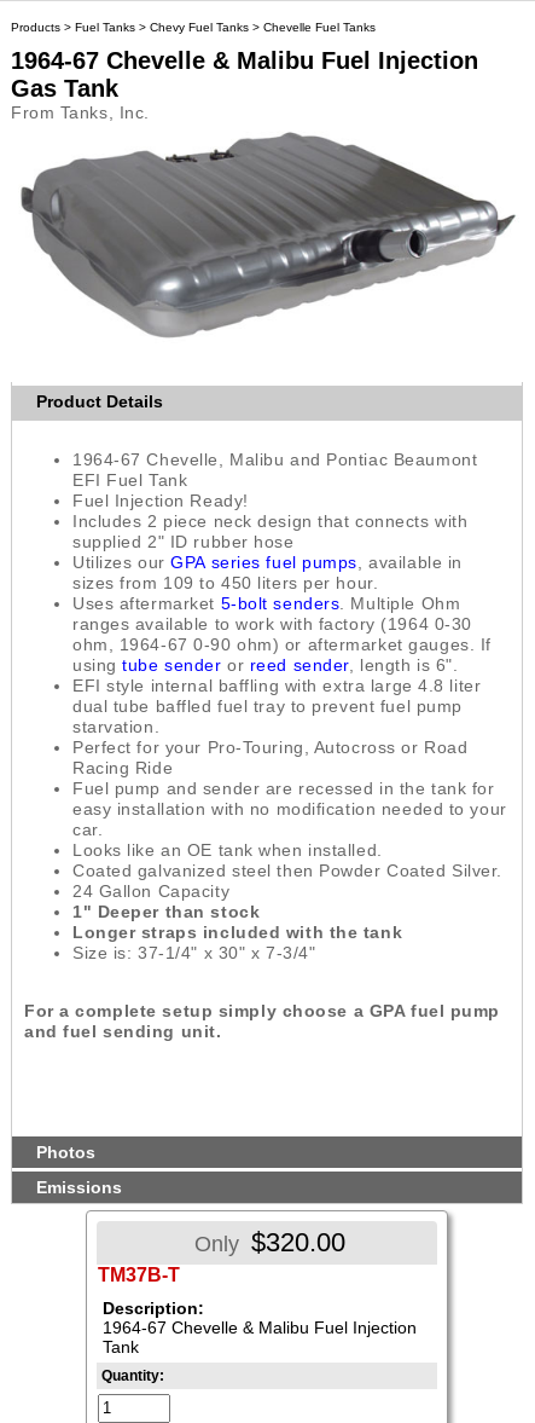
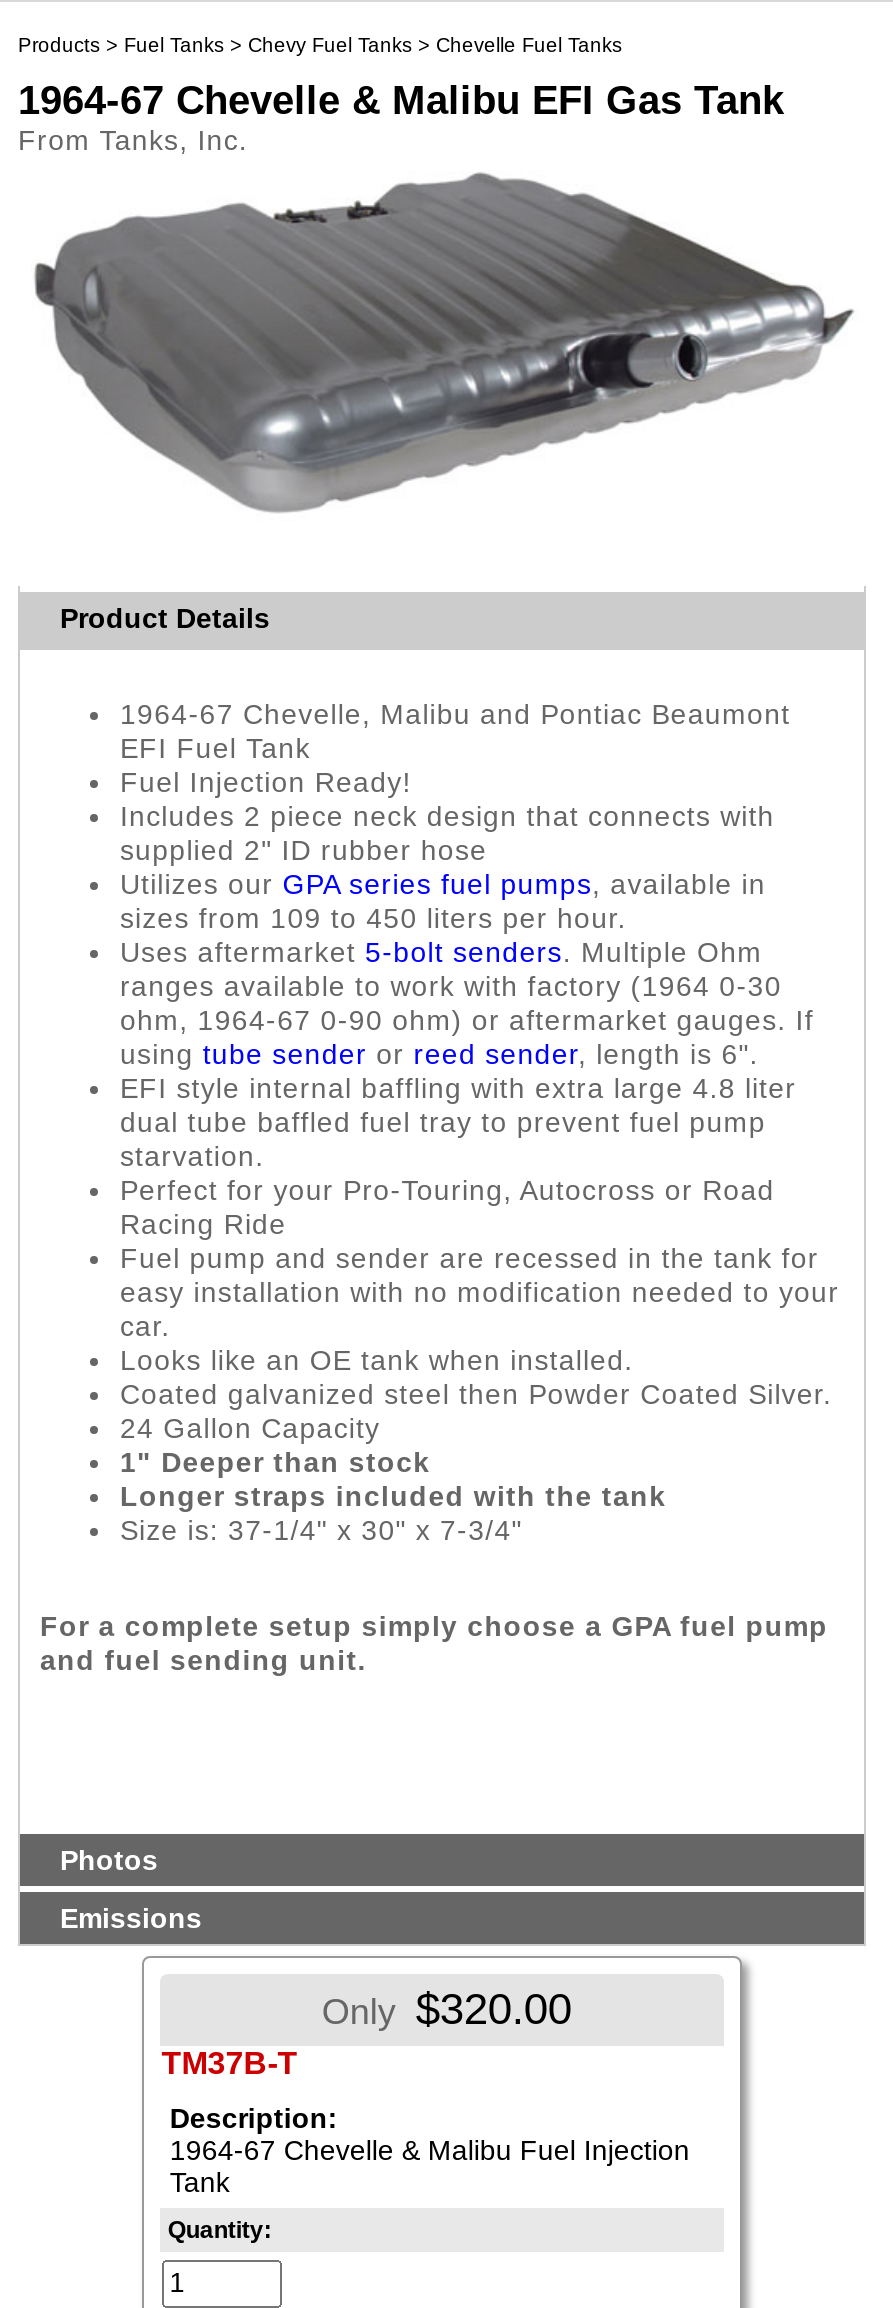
- 1964-67 Chevelle & Malibu Fuel Injection
- Gas Tank
+ 1964-67 Chevelle & Malibu EFI Gas Tank
